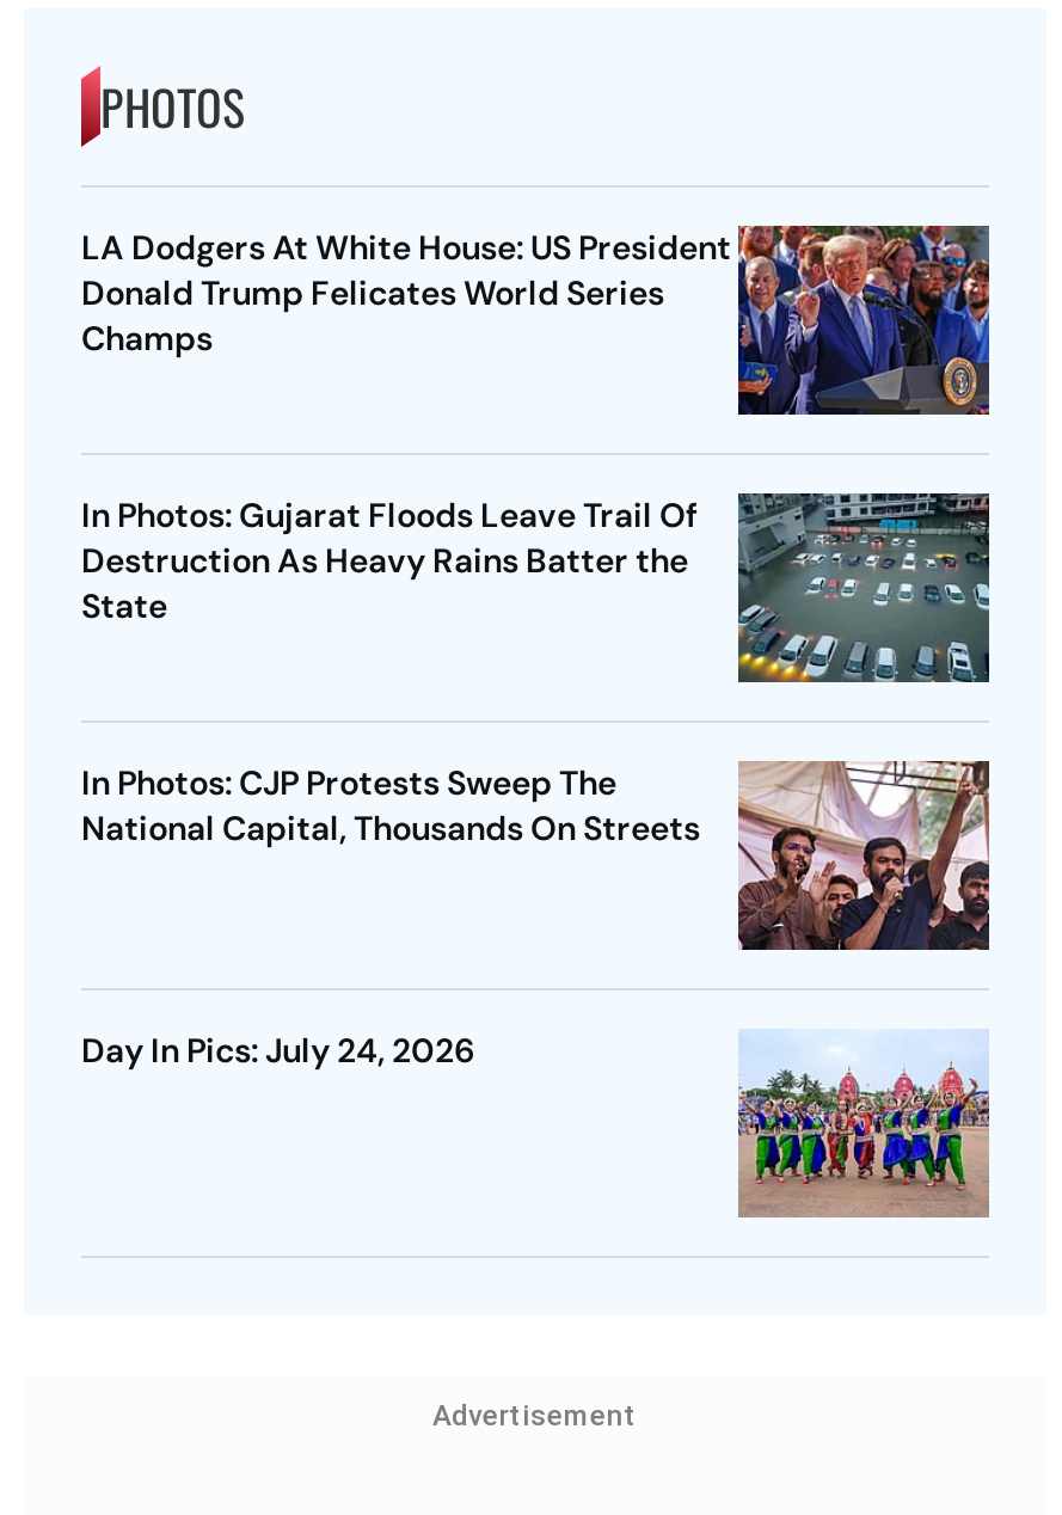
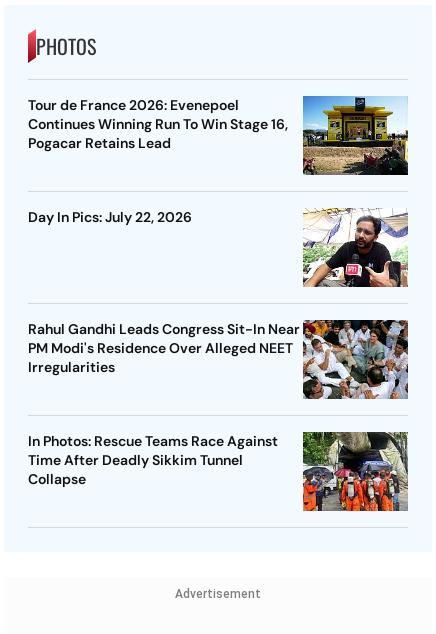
- [image]
- LA Dodgers At White House: US President
- Donald Trump Felicates World Series
- Champs
+ [image]
+ Tour de France 2026: Evenepoel
+ Continues Winning Run To Win Stage 16,
+ Pogacar Retains Lead

- In Photos: Gujarat Floods Leave Trail Of
- Destruction As Heavy Rains Batter the
- State
+ Day In Pics: July 22, 2026

- [image]
+ [image]

- [image]
- In Photos: CJP Protests Sweep The
- National Capital, Thousands On Streets
+ [image]
+ Rahul Gandhi Leads Congress Sit-In Near
+ PM Modi's Residence Over Alleged NEET
+ Irregularities

- Day In Pics: July 24, 2026
+ In Photos: Rescue Teams Race Against
+ Time After Deadly Sikkim Tunnel
+ Collapse

- [image]
+ [image]
